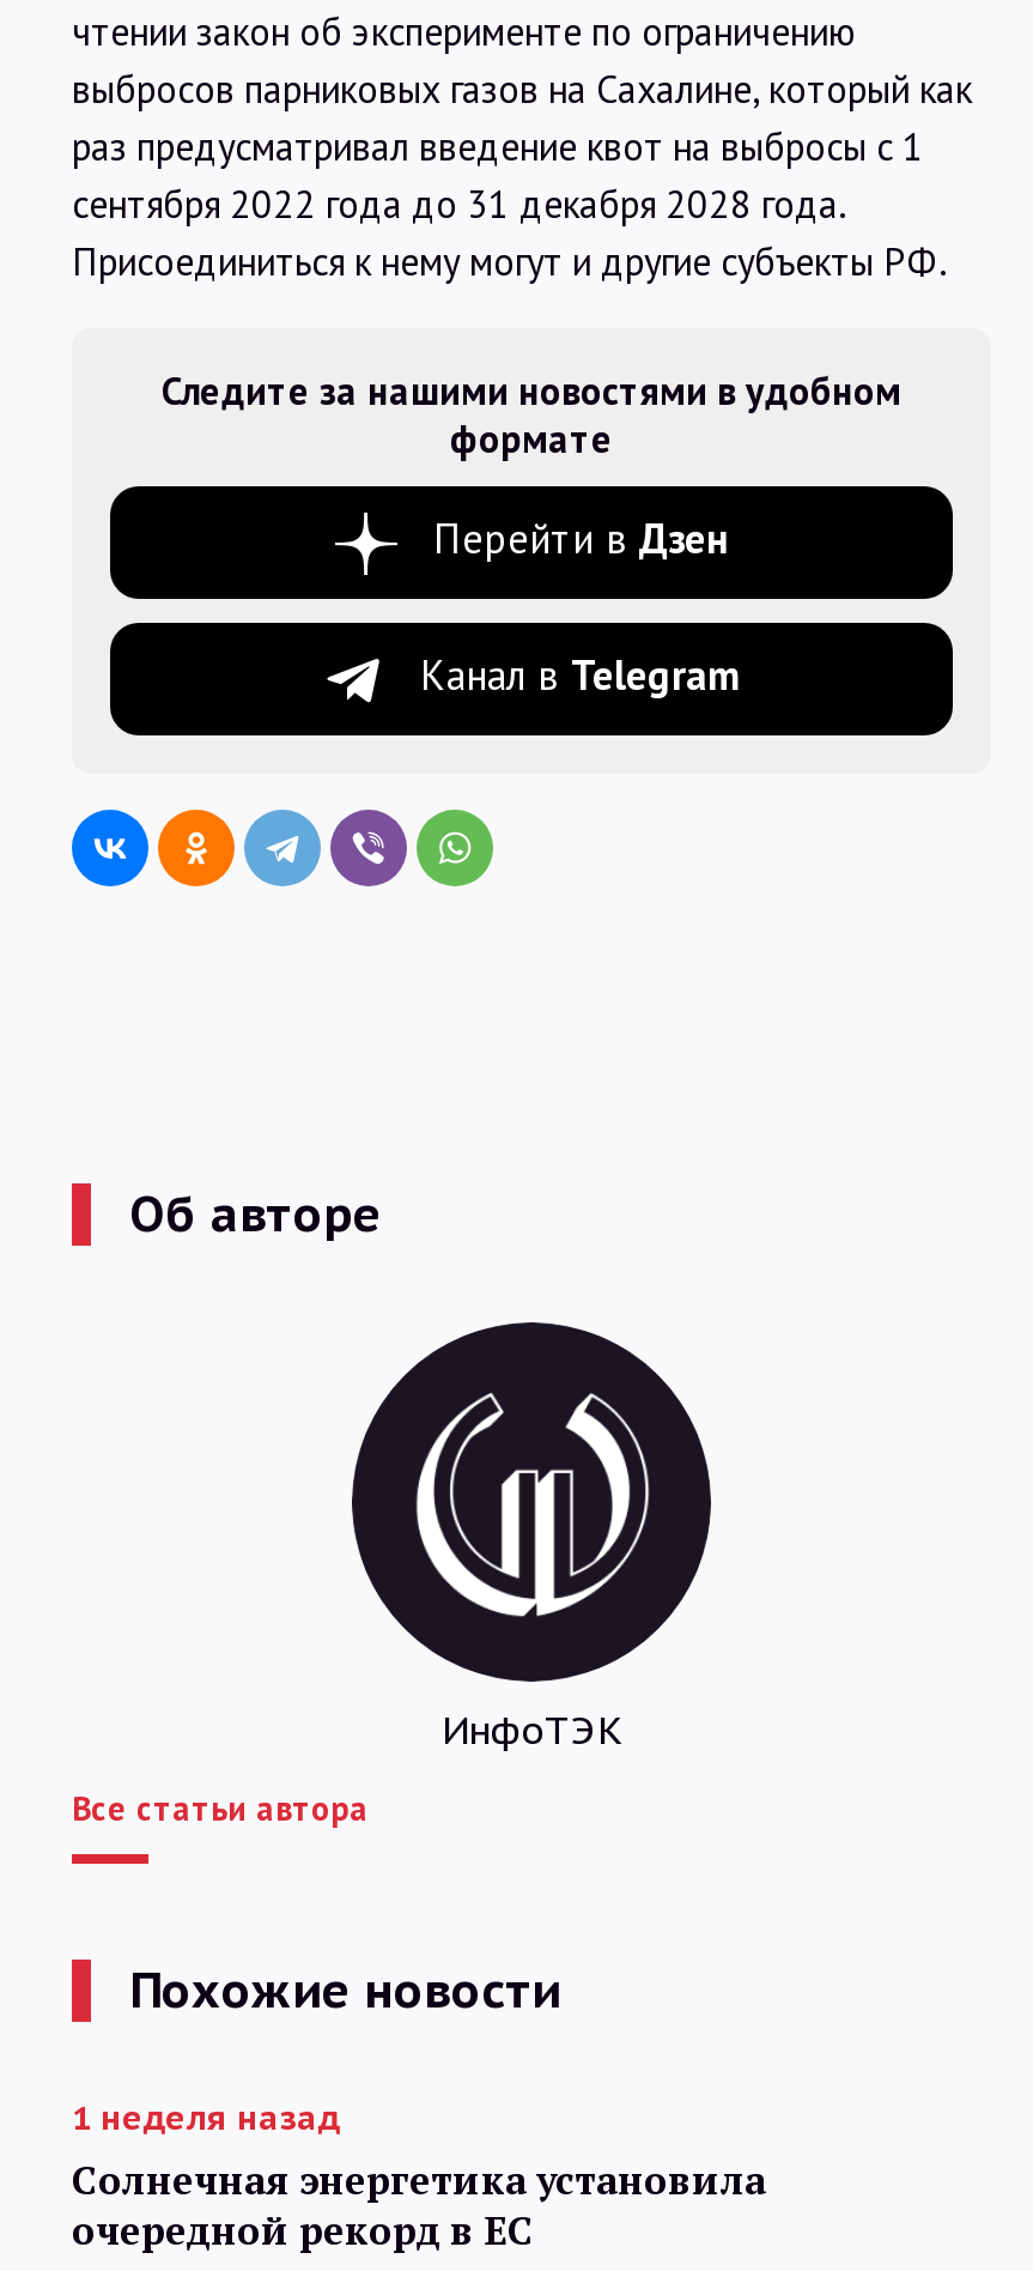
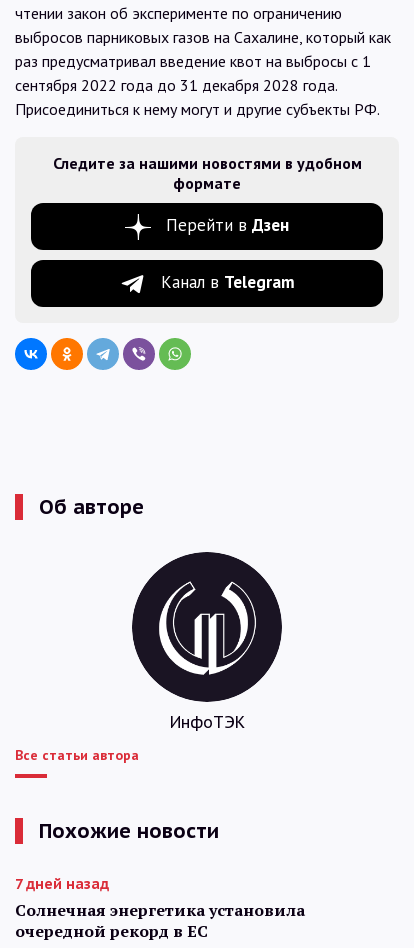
- 1 неделя назад
+ 7 дней назад
